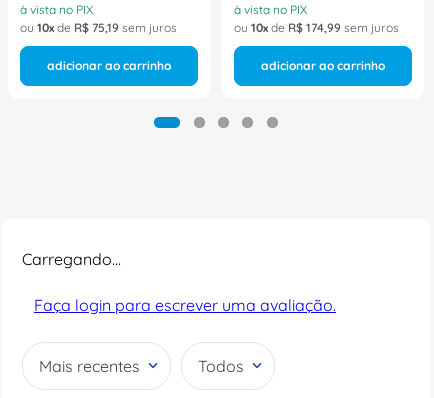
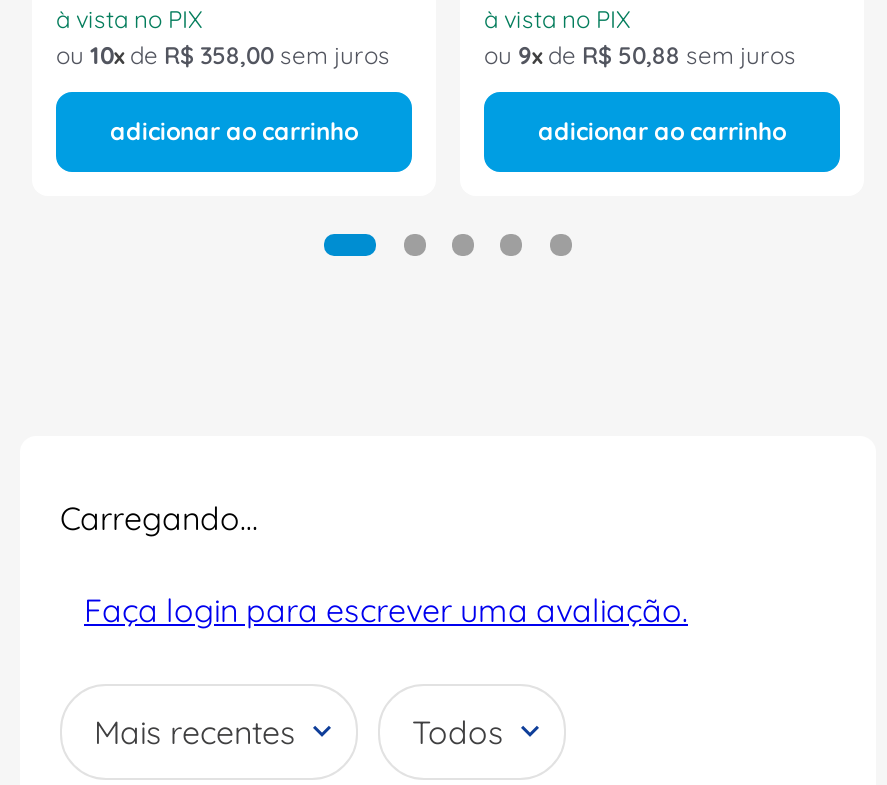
- ou 10 de R$ 75 19 sem juros
+ ou 10 de R$ 358,00 sem juros

- ou 10 de R$ 174,99 sem juros
+ ou 9 de R$ 50,88 sem juros
